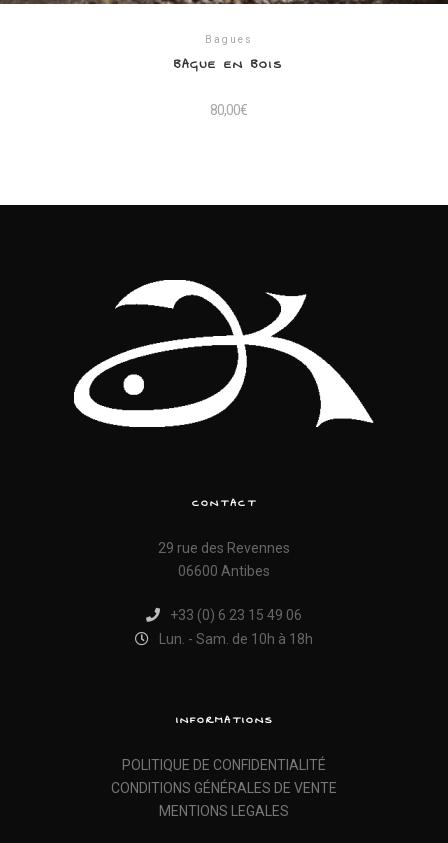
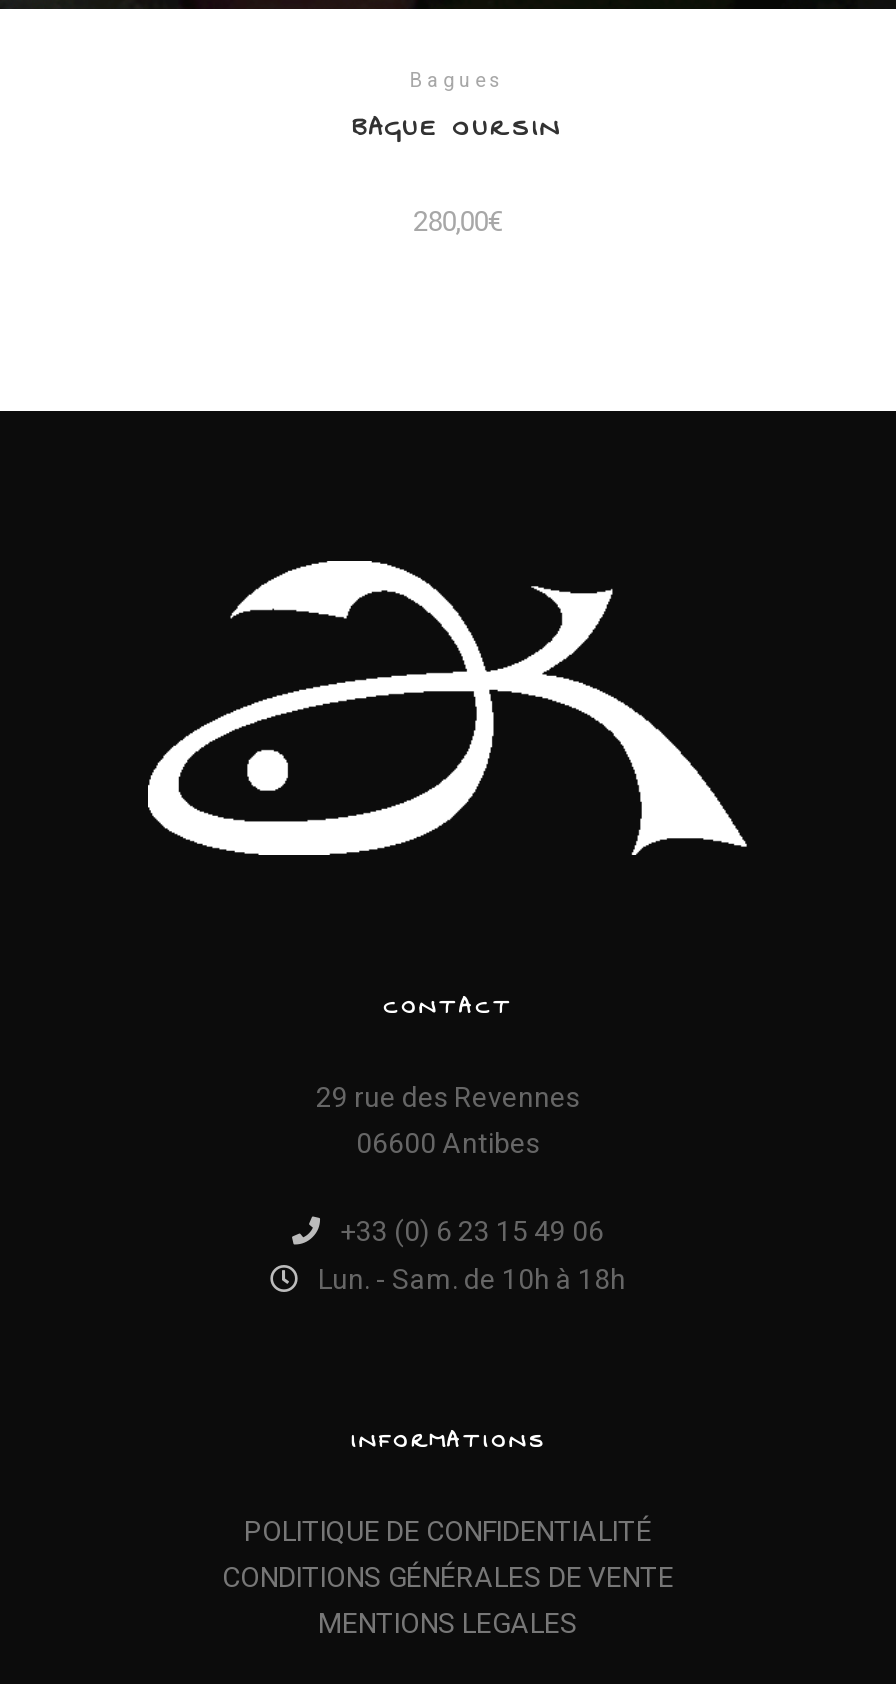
- BAGUE EN BOIS
+ BAGUE OURSIN

- 80,00€
+ 280,00€
